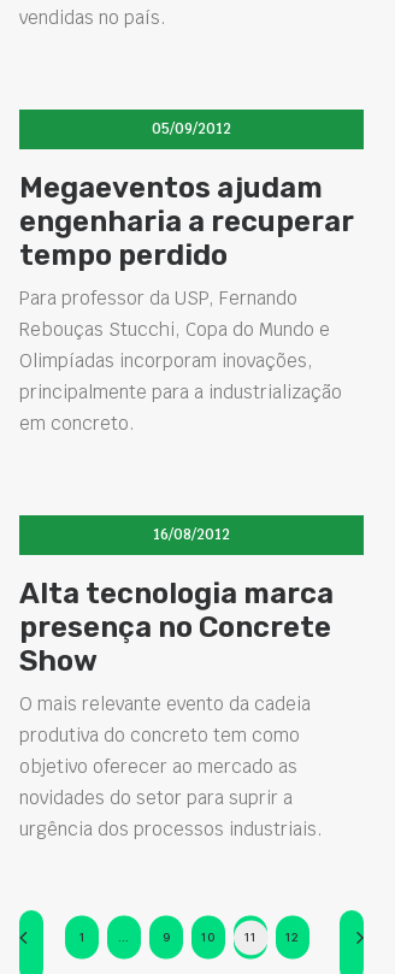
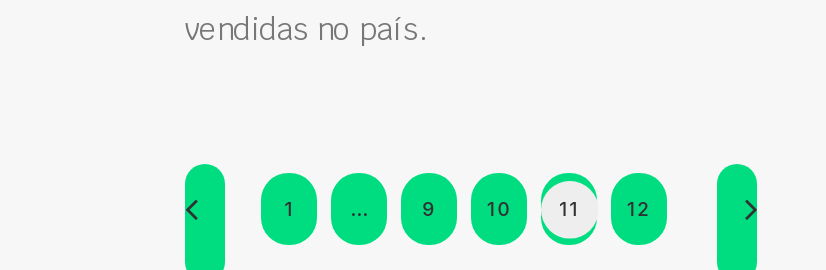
- 05/09/2012
- Megaeventos ajudam
- engenharia a recuperar
- tempo perdido
- Para professor da USP, Fernando
- Rebouças Stucchi, Copa do Mundo e
- Olimpíadas incorporam inovações,
- principalmente para a industrialização
- em concreto.

- 16/08/2012
- Alta tecnologia marca
- presença no Concrete
- Show
- O mais relevante evento da cadeia
- produtiva do concreto tem como
- objetivo oferecer ao mercado as
- novidades do setor para suprir a
- urgência dos processos industriais.
